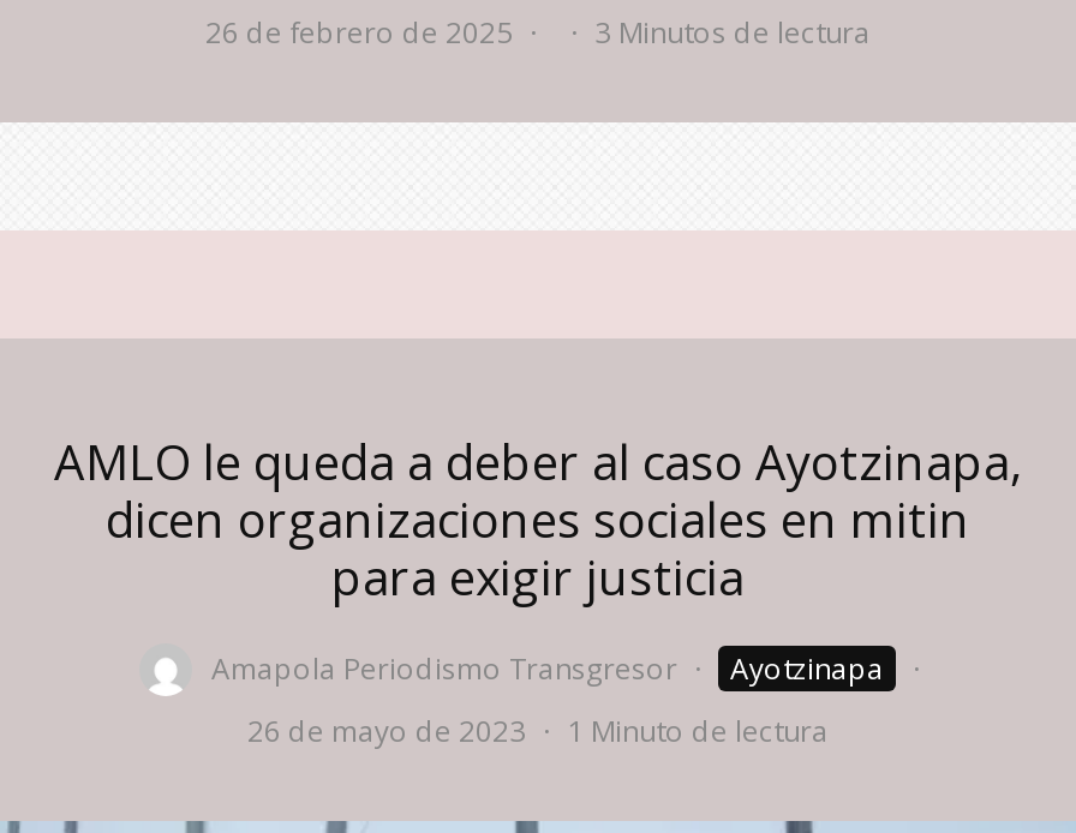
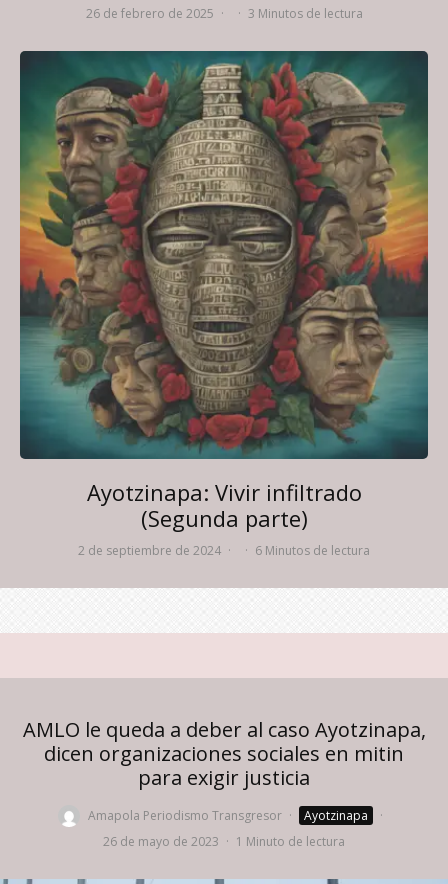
+ [image]
+ Ayotzinapa: Vivir infiltrado
+ (Segunda parte)
+ 2 de septiembre de 2024 ·
+ · 6 Minutos de lectura
